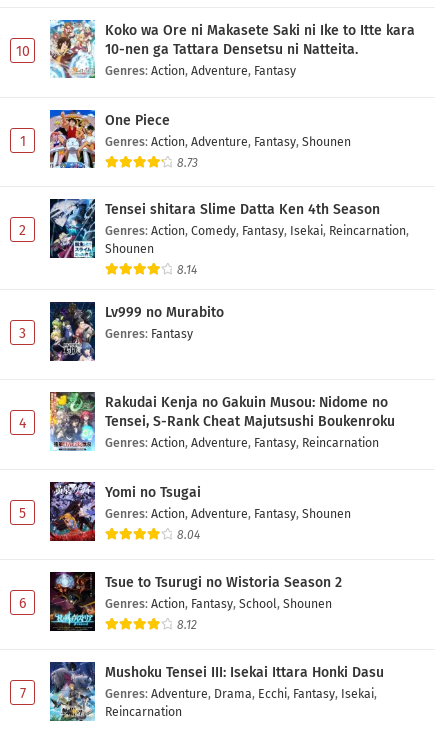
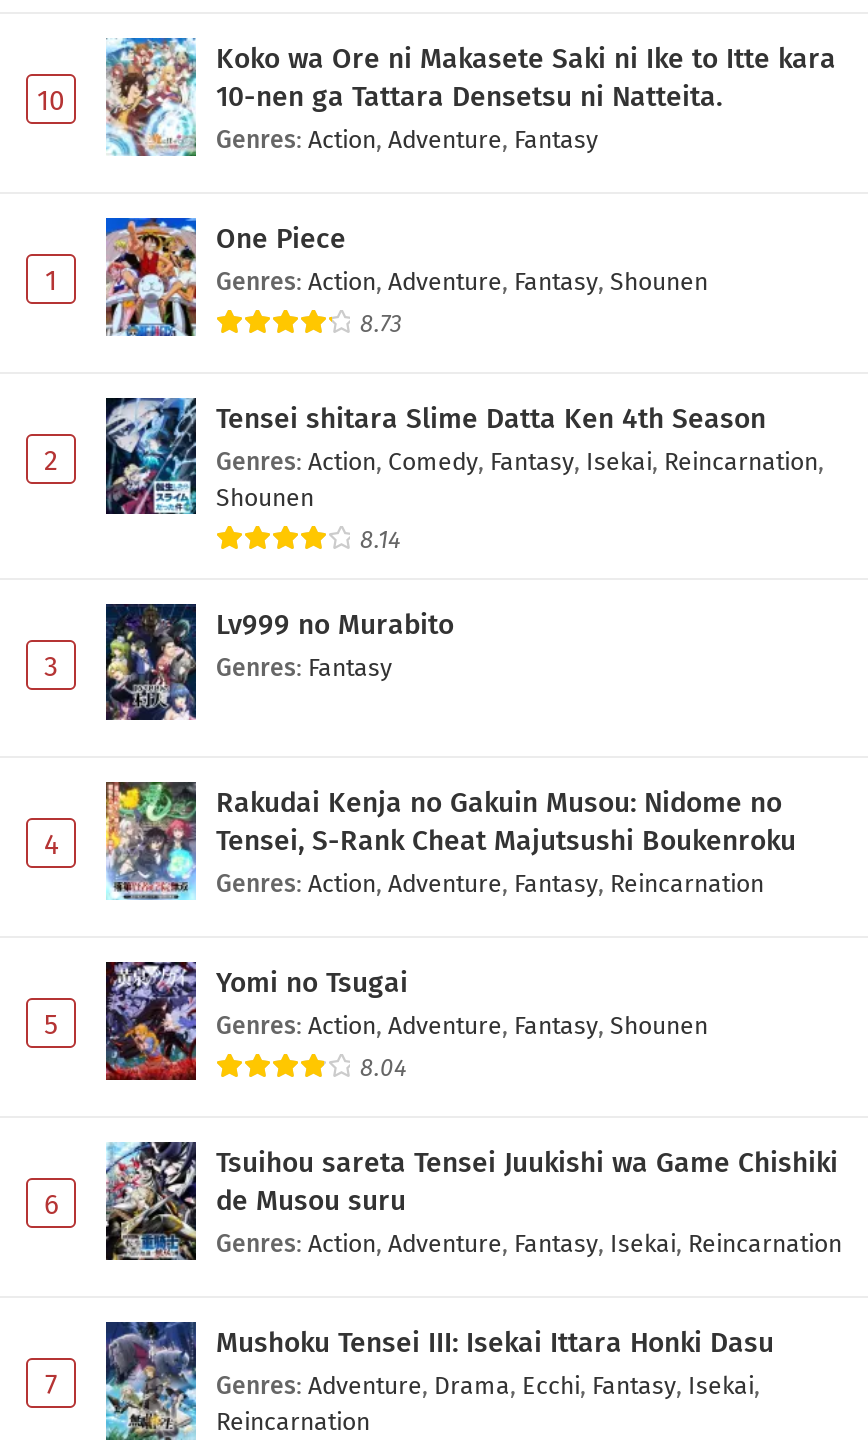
- [image]
- Tsue to Tsurugi no Wistoria Season 2
- Genres: Action, Fantasy, School, Shounen
- 8.12
+ [image]
+ Tsuihou sareta Tensei Juukishi wa Game Chishiki
+ de Musou suru
+ Genres: Action, Adventure, Fantasy, Isekai, Reincarnation
